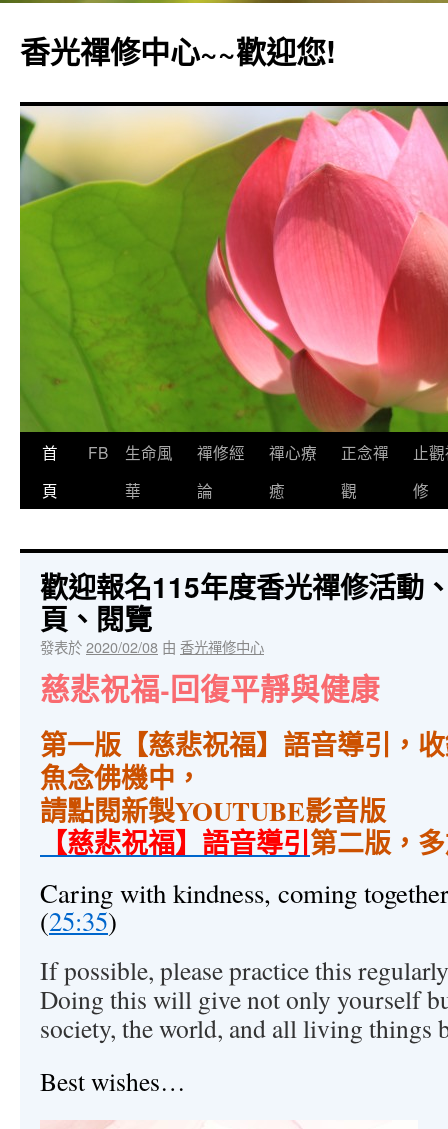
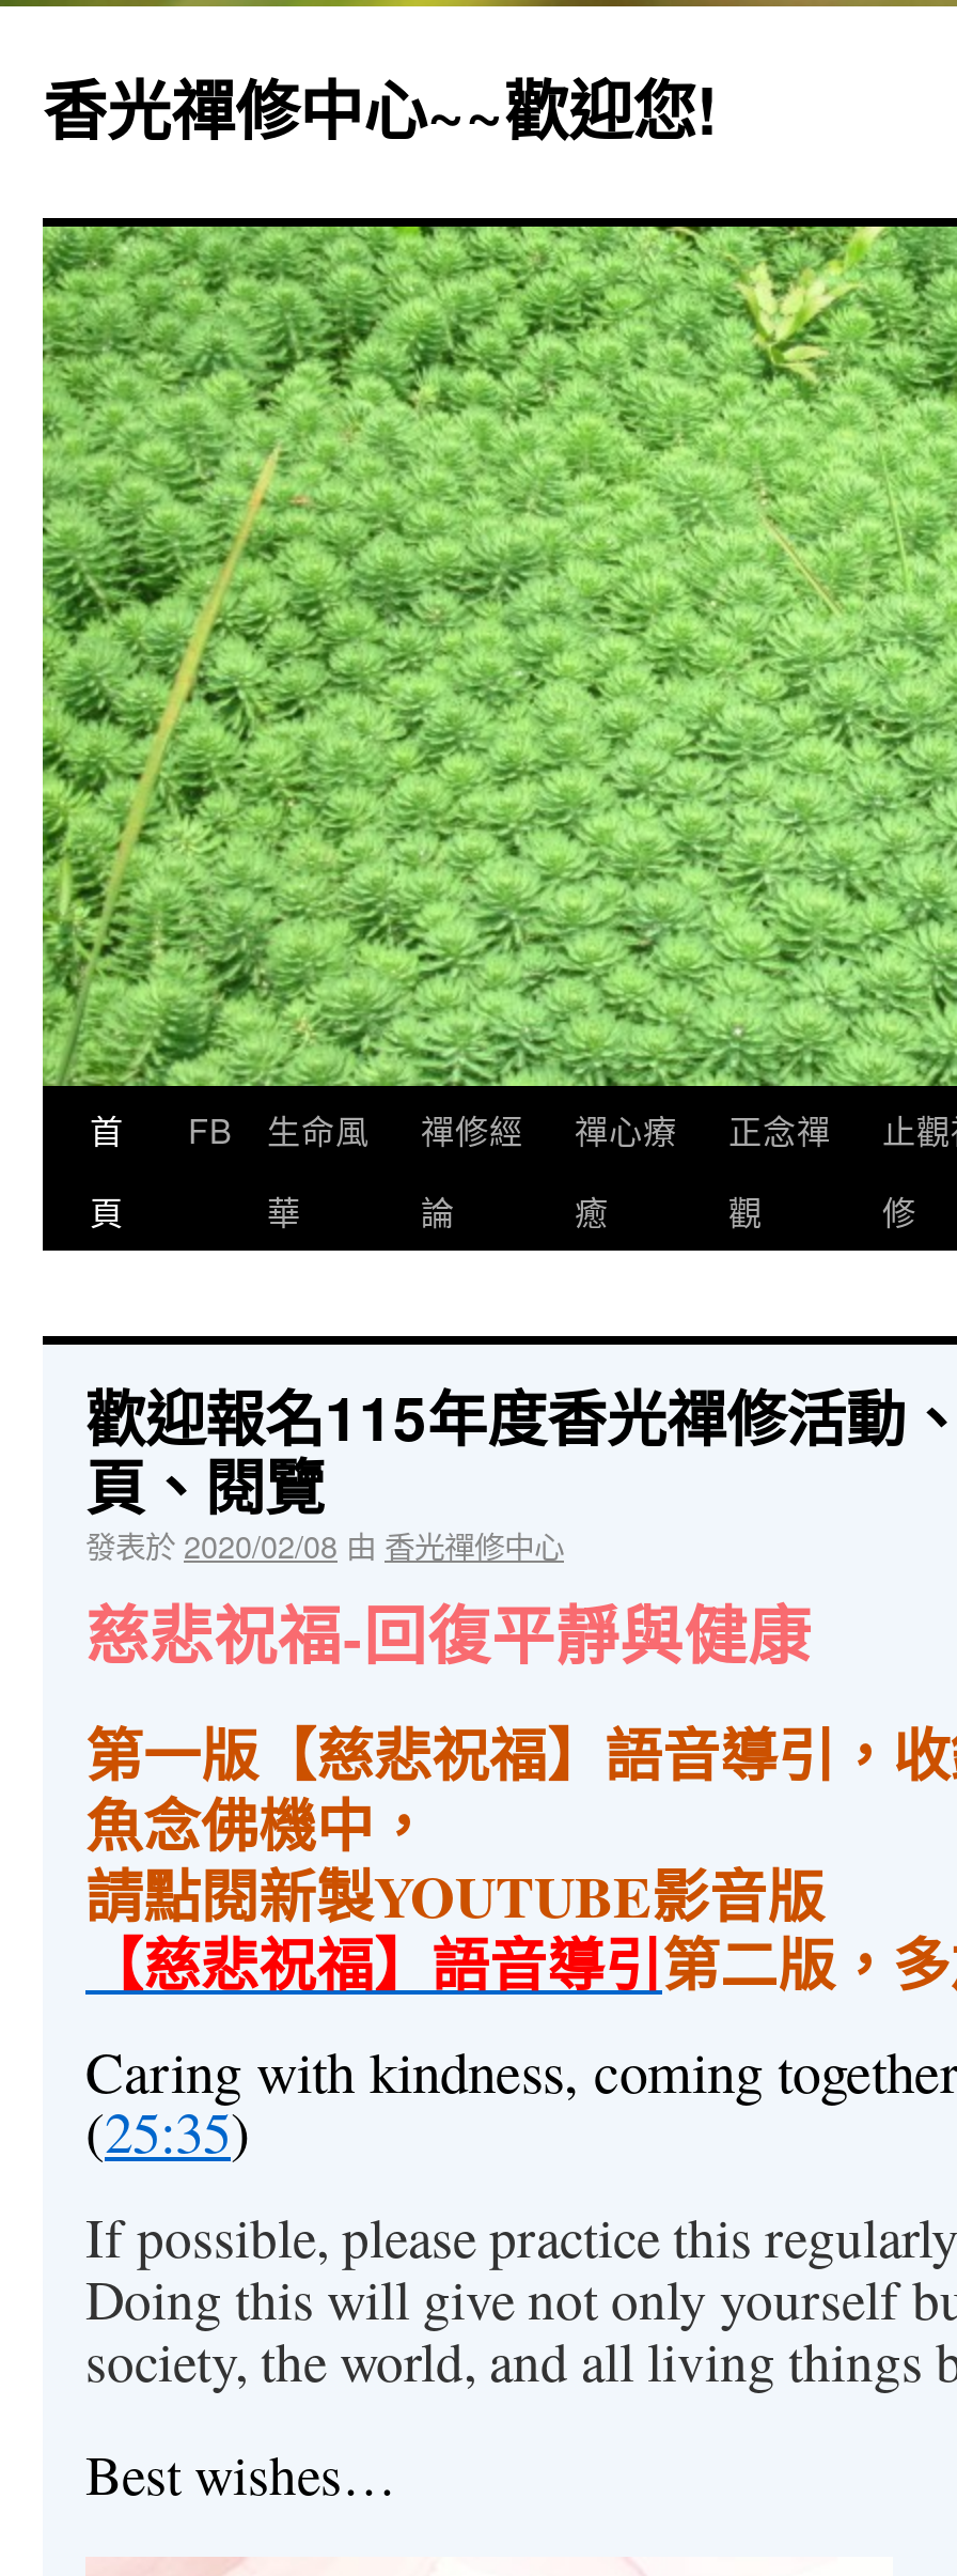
- [image]
+ [image]
